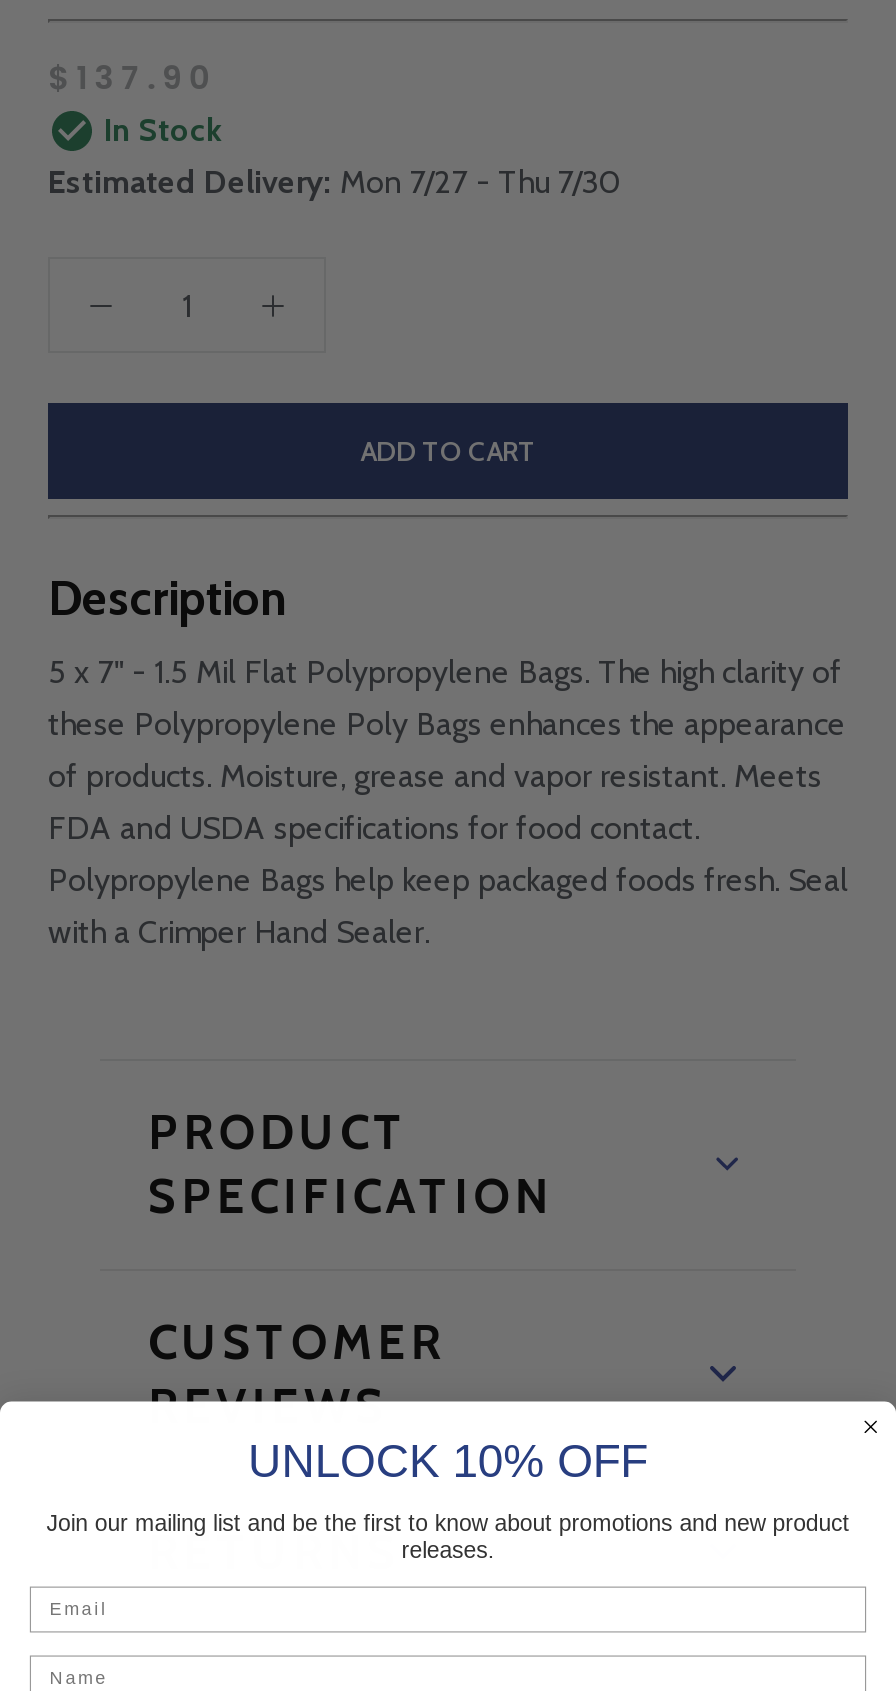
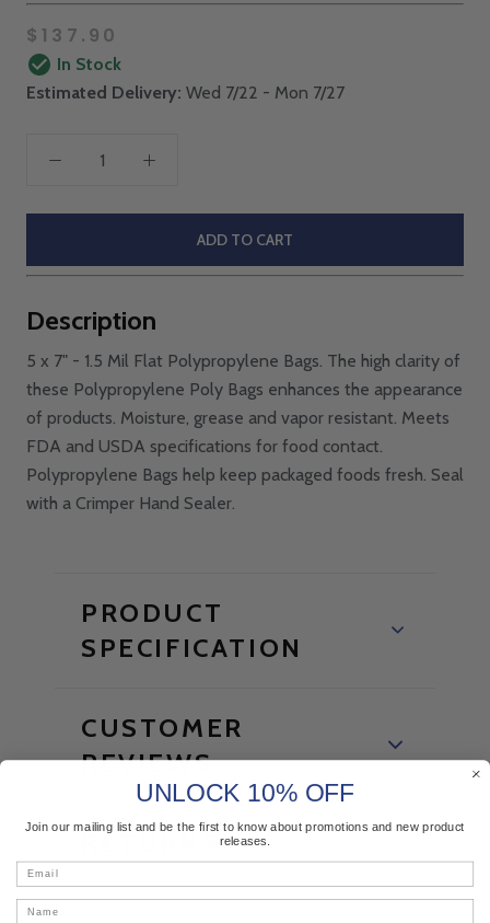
- Estimated Delivery: Mon 7/27 - Thu 7/30
+ Estimated Delivery: Wed 7/22 - Mon 7/27
